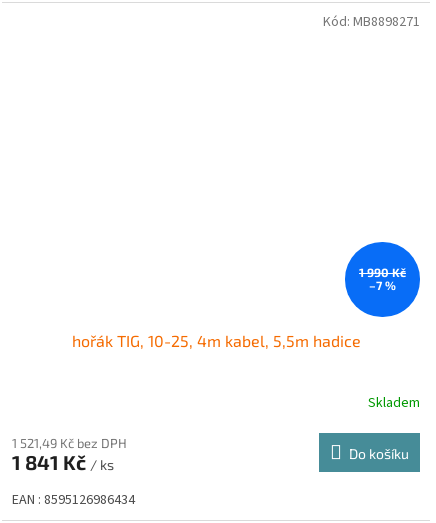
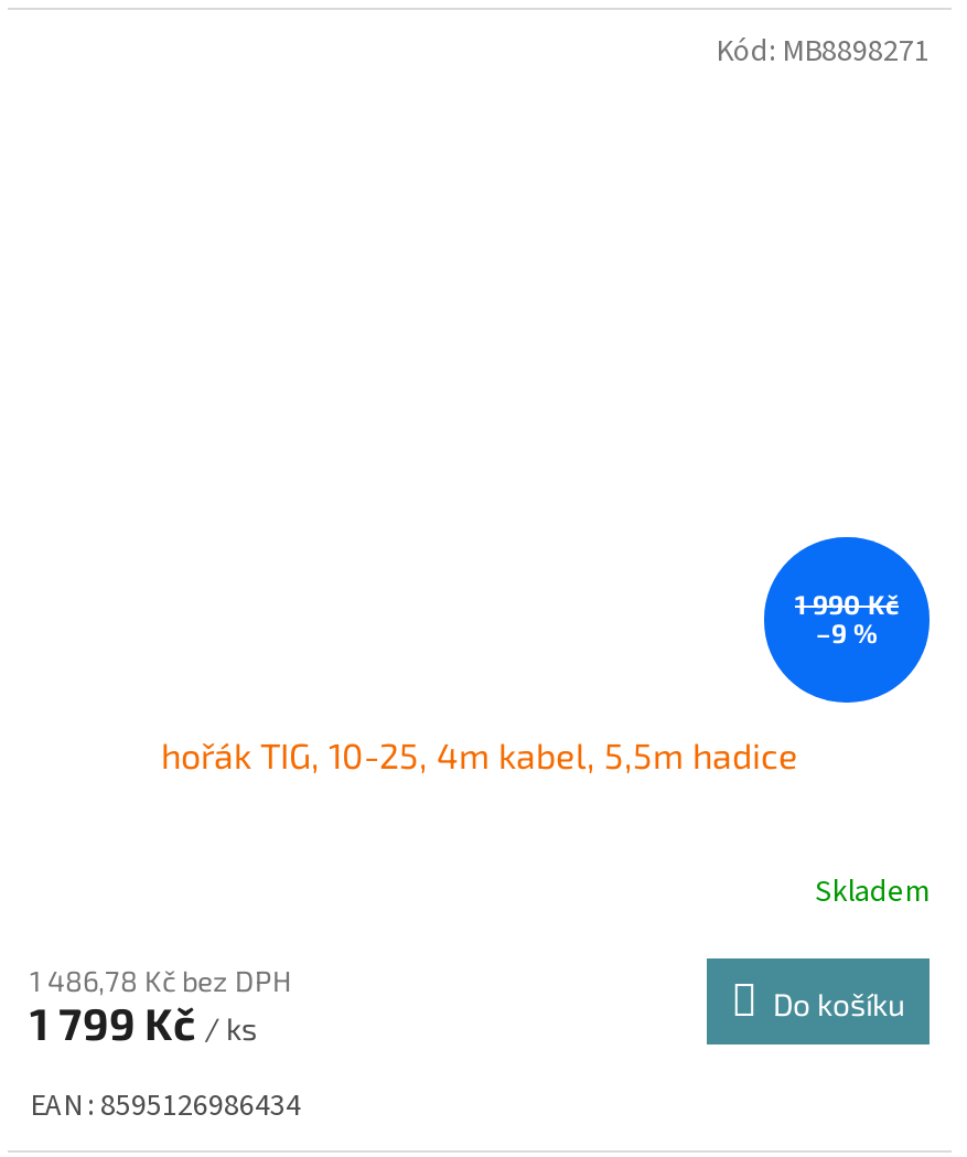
- –7 %
+ –9 %

- 1 521,49 Kč bez DPH
+ 1 486,78 Kč bez DPH

- 1 841 Kč / ks
+ 1 799 Kč / ks
